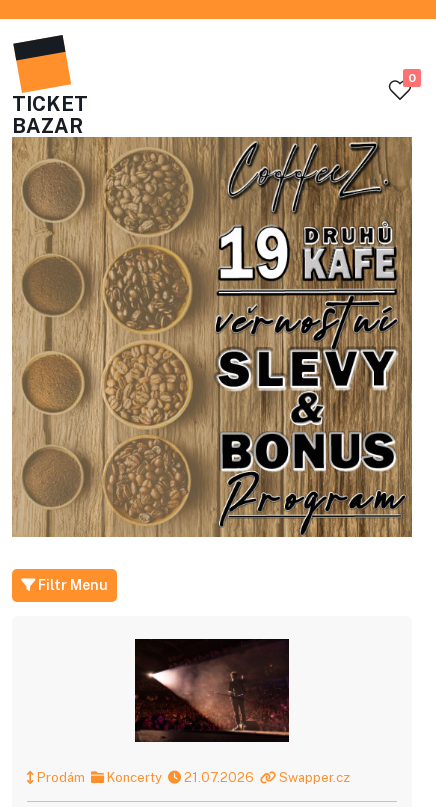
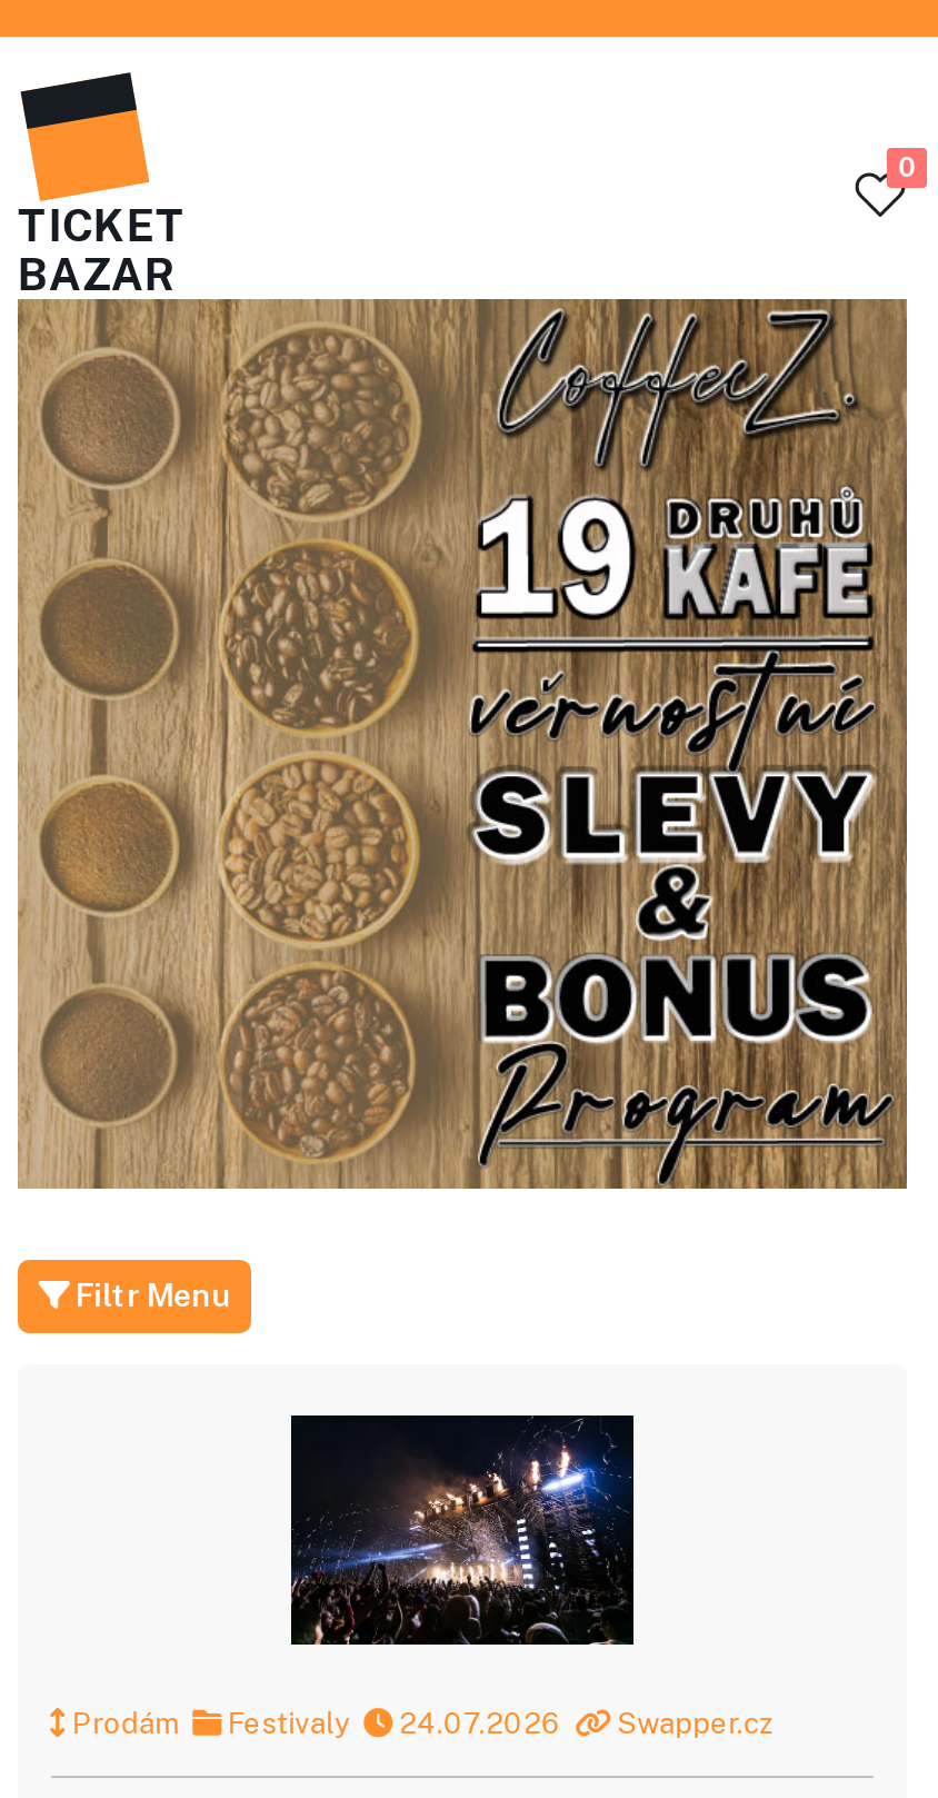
- [image]
- Koncerty
- 21.07.2026
+ [image]
+ Festivaly
+ 24.07.2026
